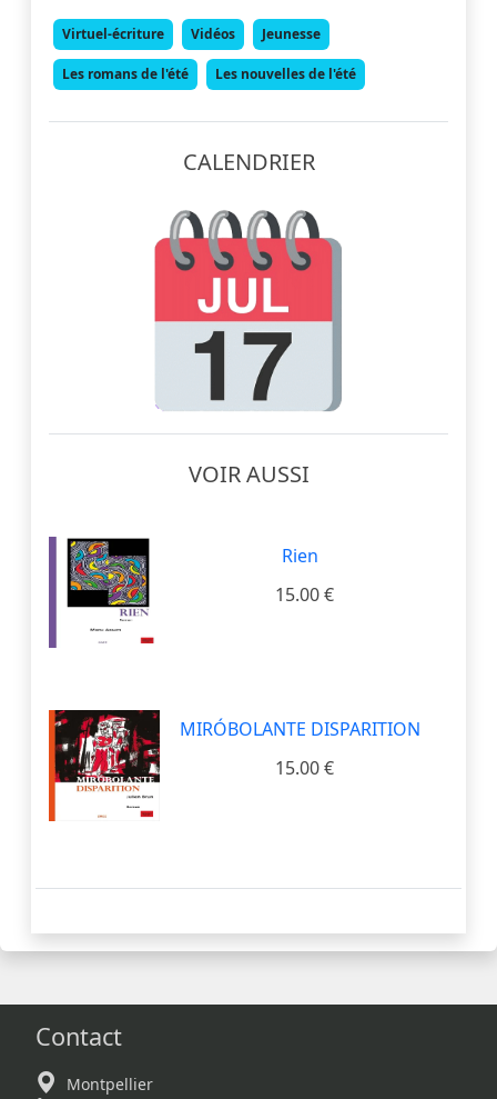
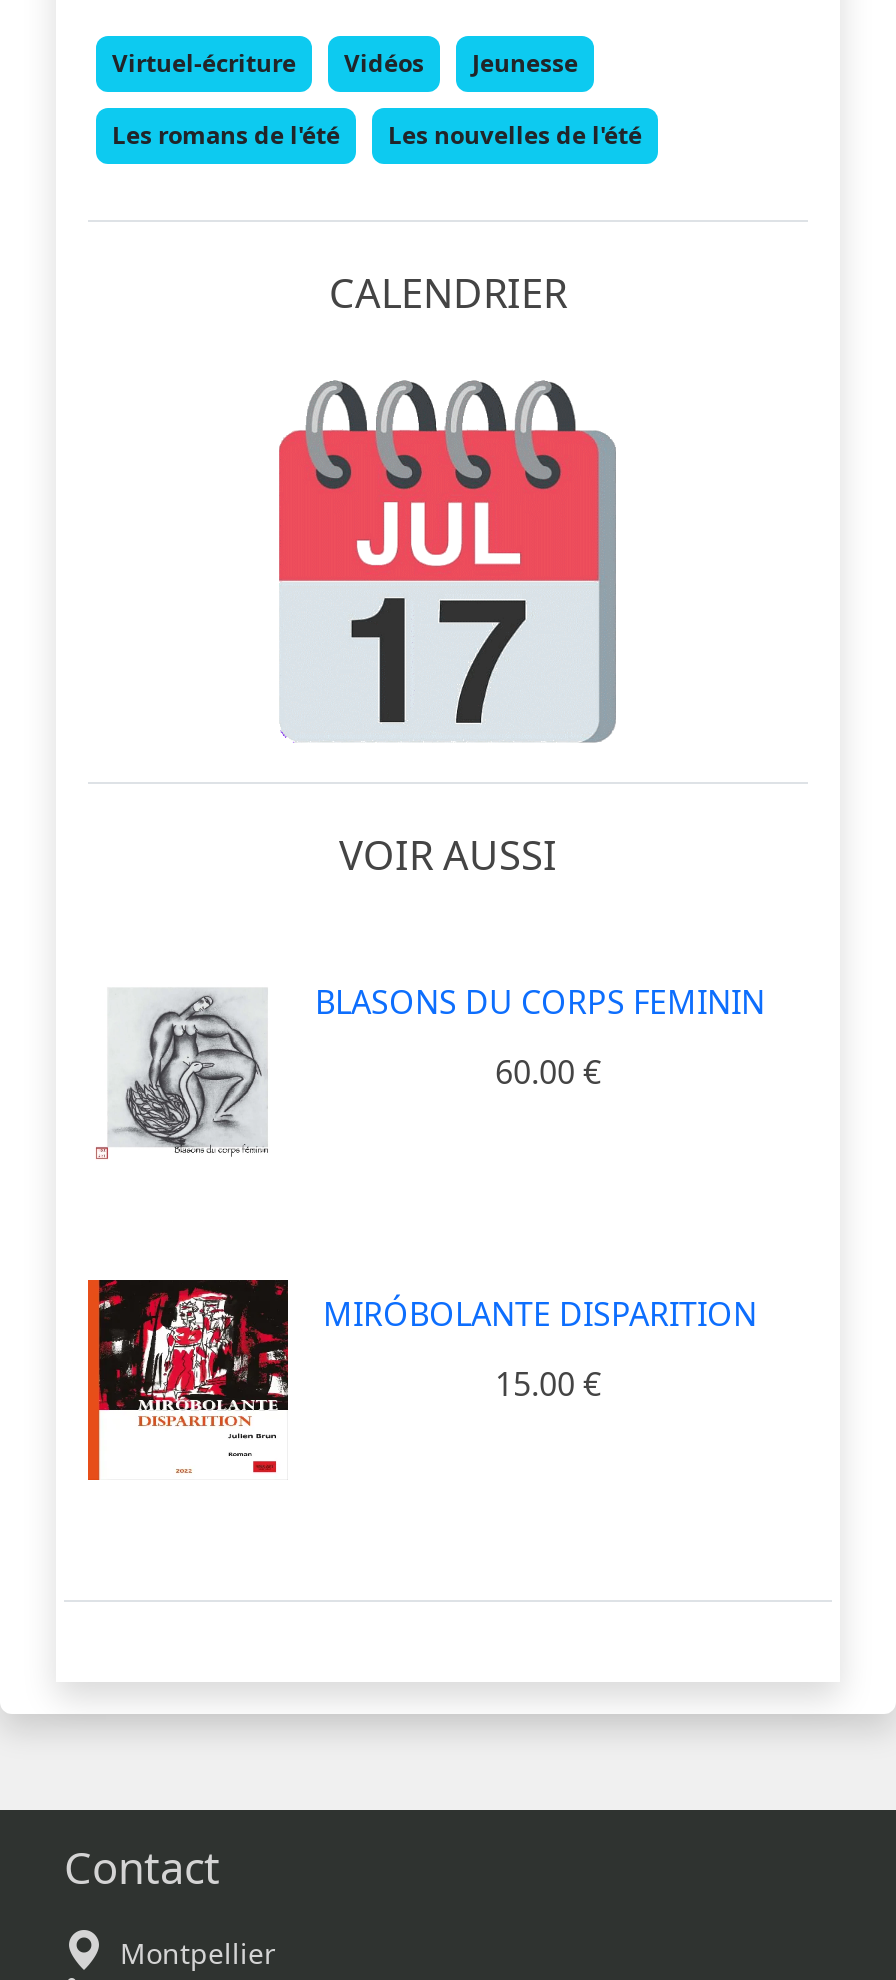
- [image]
+ [image]

- Rien
+ BLASONS DU CORPS FEMININ

- 15.00 €
+ 60.00 €
